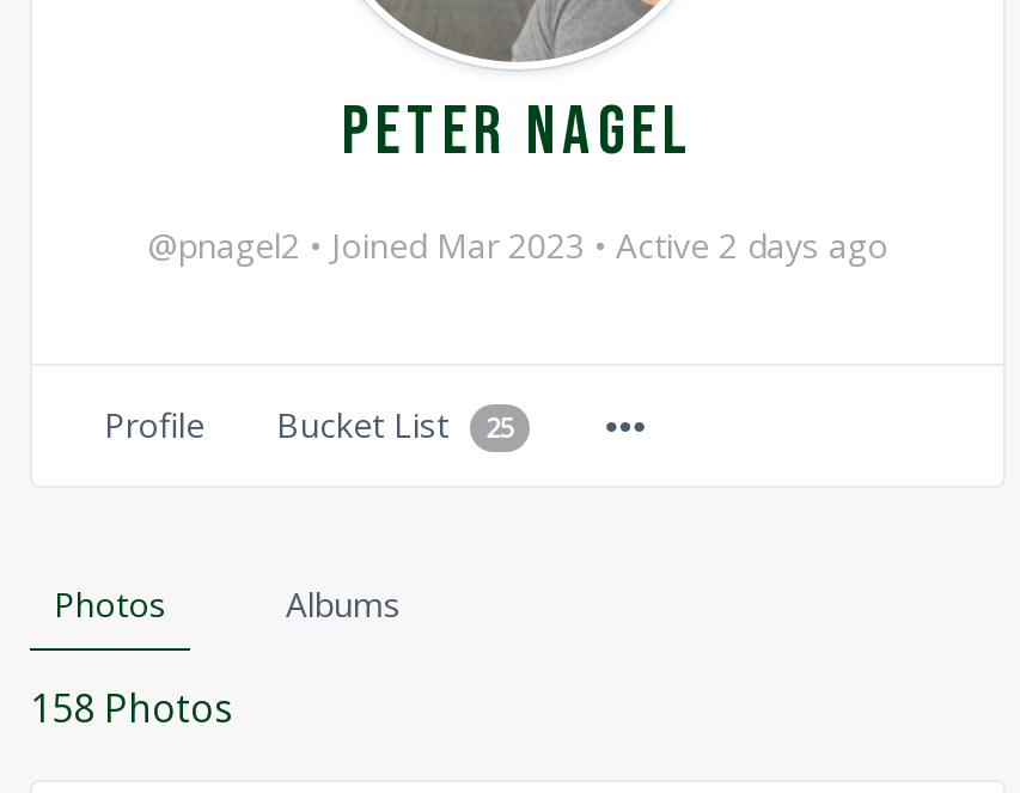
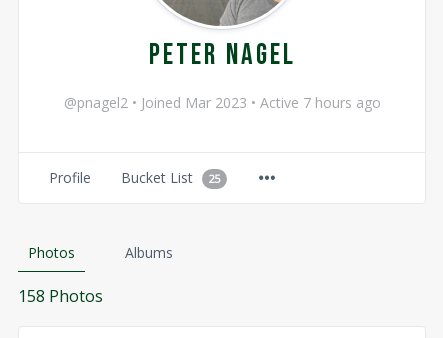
- @pnagel2 • Joined Mar 2023 • Active 2 days ago
+ @pnagel2 • Joined Mar 2023 • Active 7 hours ago
